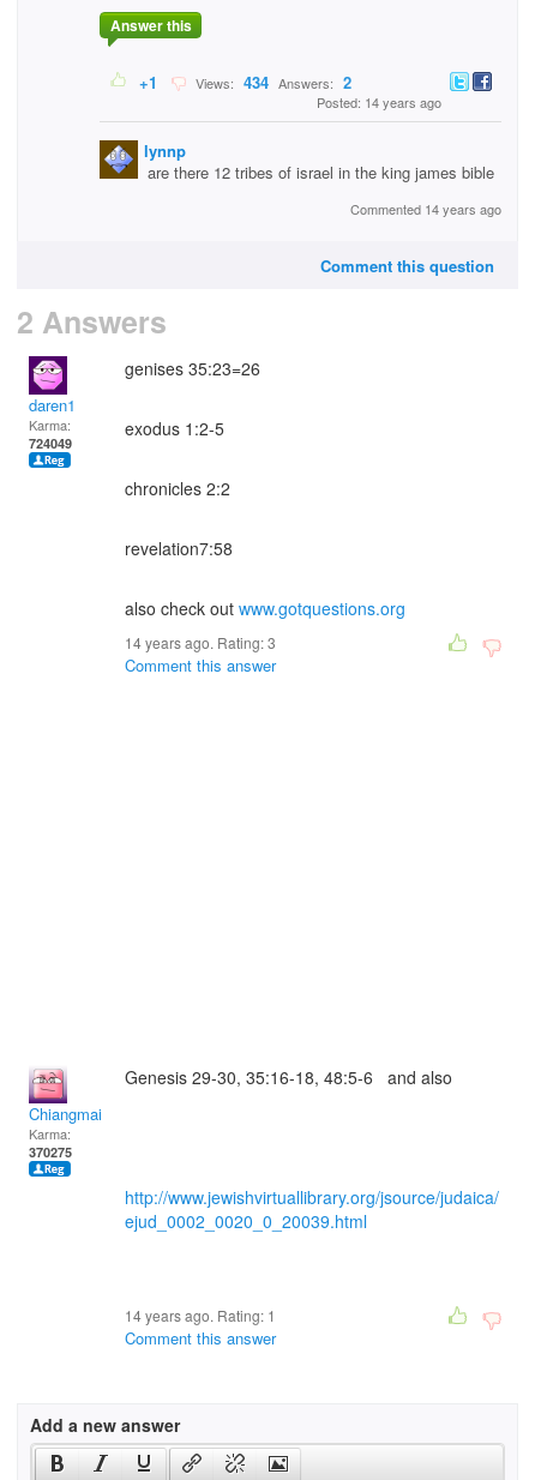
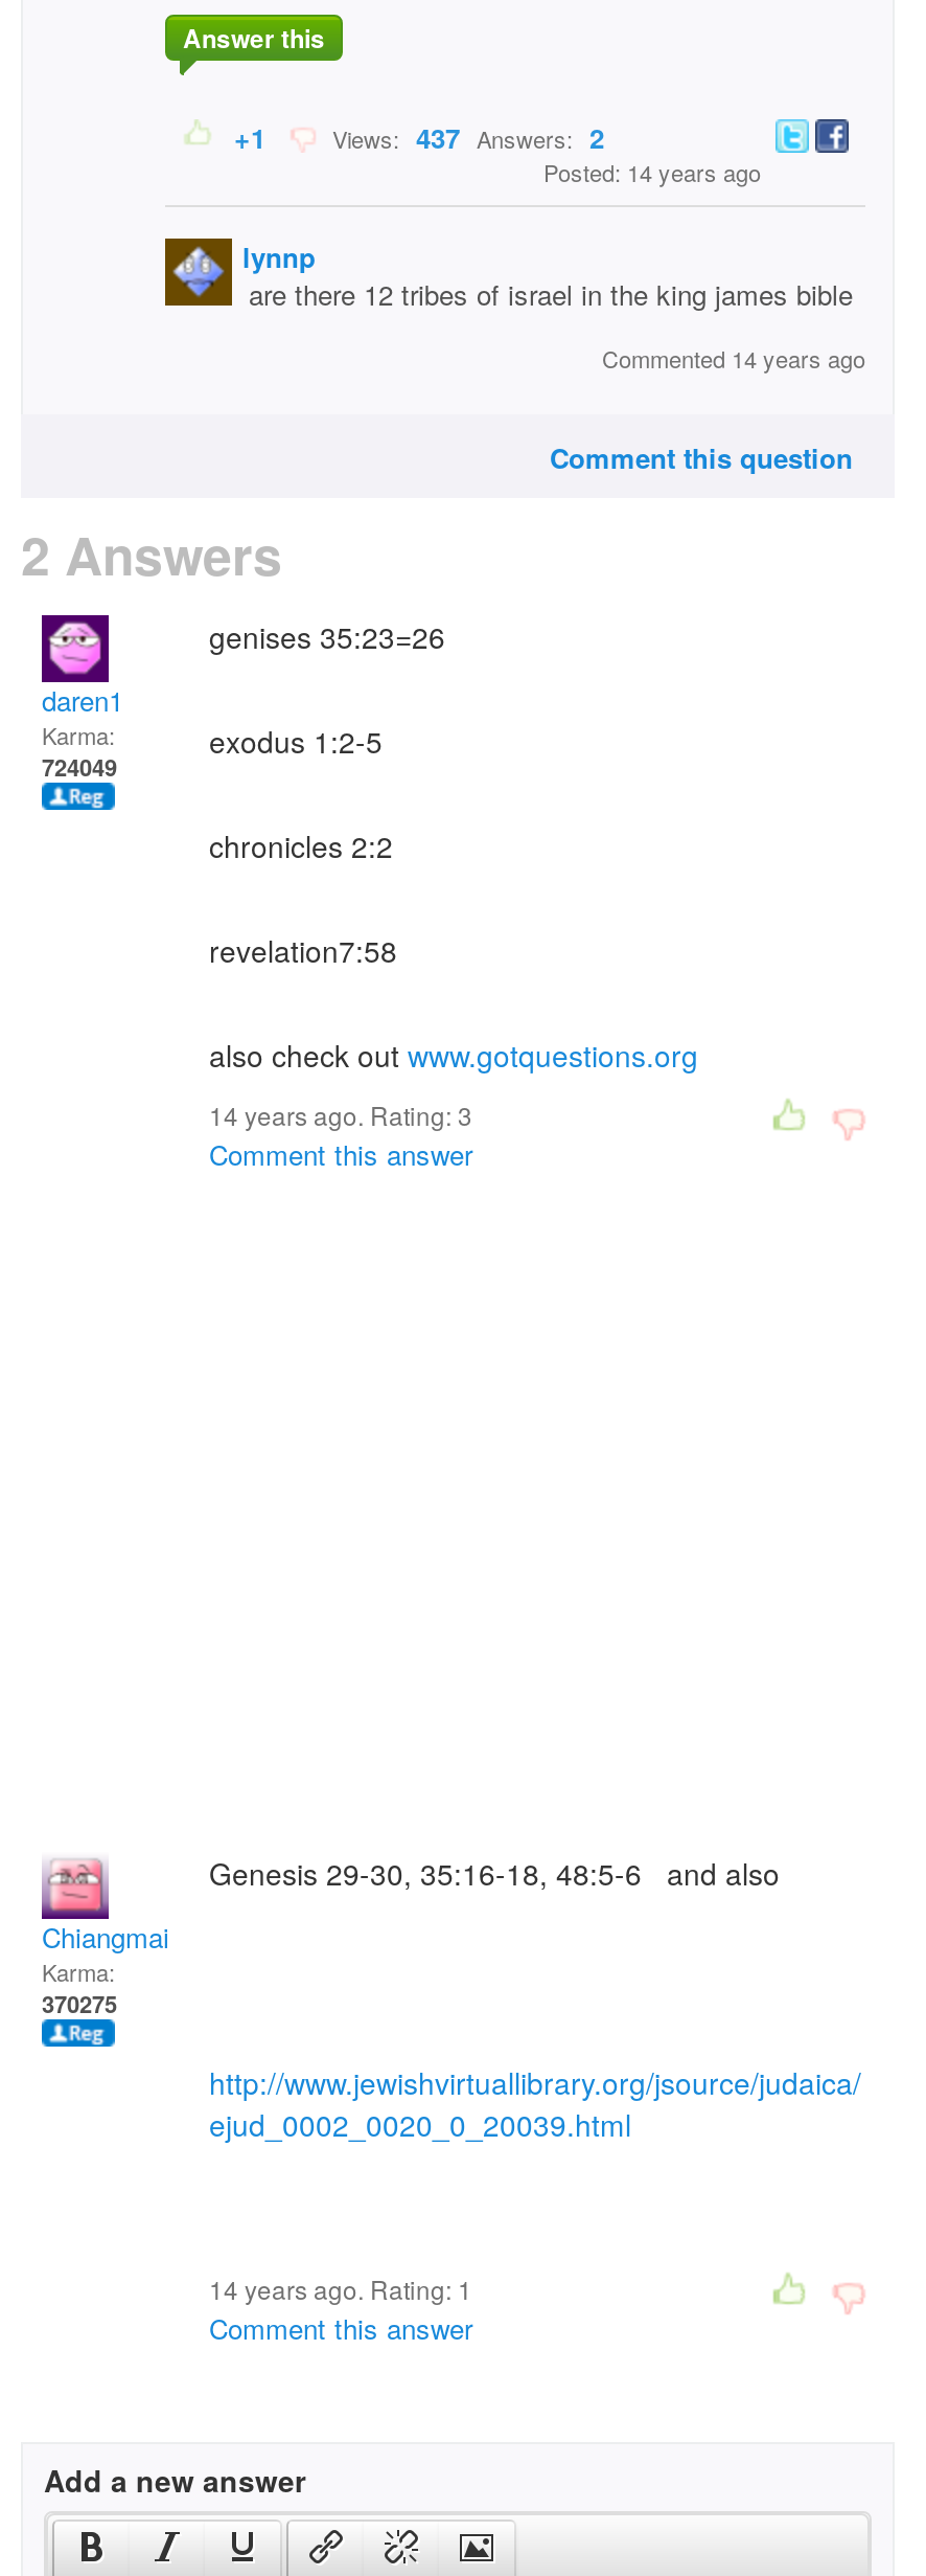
- Views: 434 Answers: 2
+ Views: 437 Answers: 2
